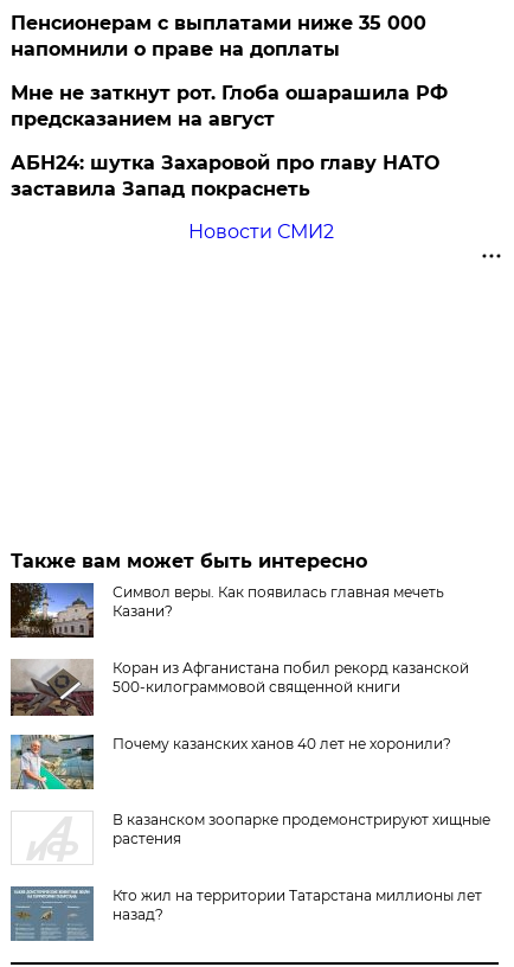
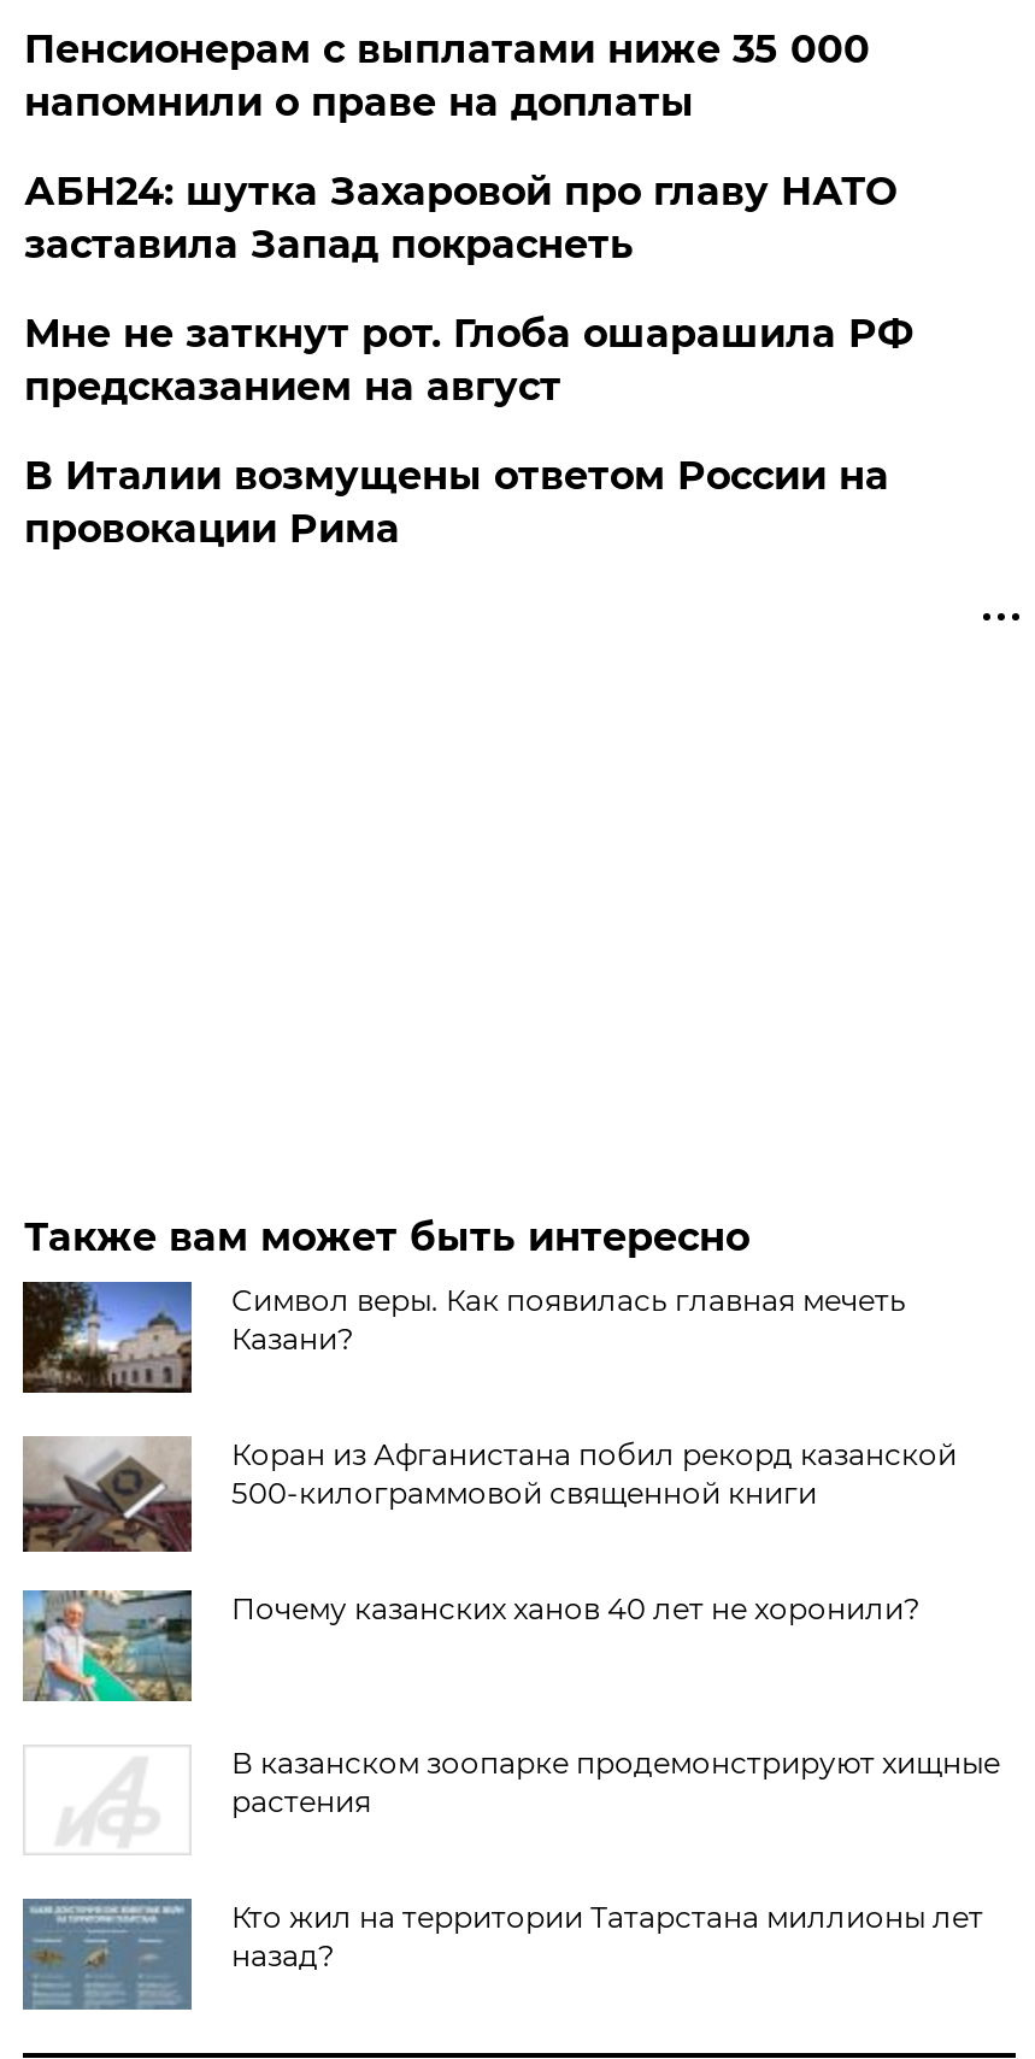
moved down: Мне не заткнут рот. Глоба ошарашила РФ | предсказанием на август

moved up: АБН24: шутка Захаровой про главу НАТО | заставила Запад покраснеть

- Новости СМИ2
+ В Италии возмущены ответом России на
+ провокации Рима
